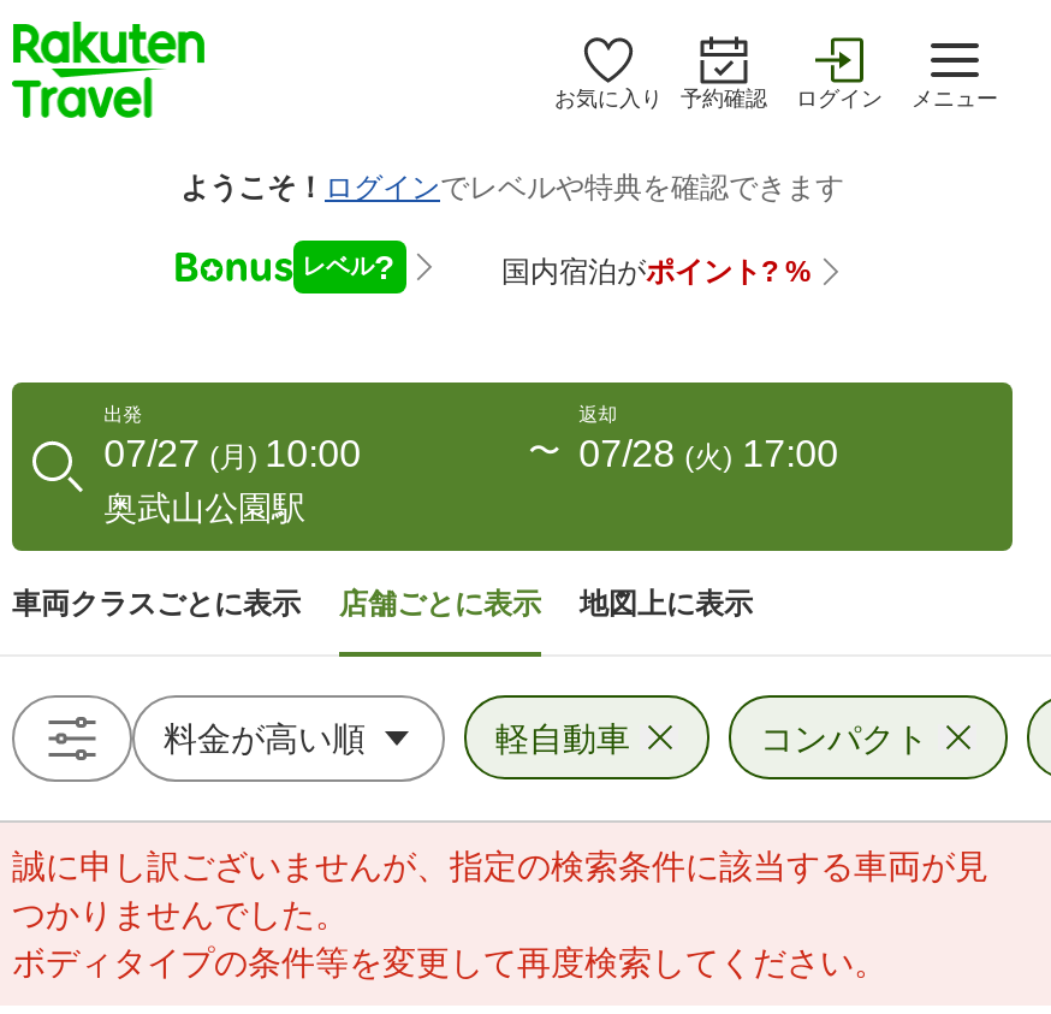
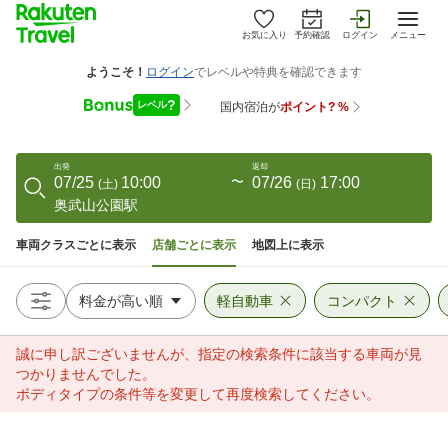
- 07/27 (月) 10:00
+ 07/25 (土) 10:00

- 07/28 (火) 17:00
+ 07/26 (日) 17:00
